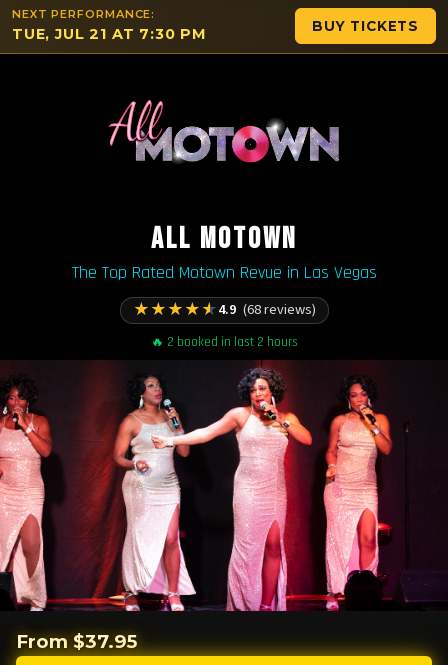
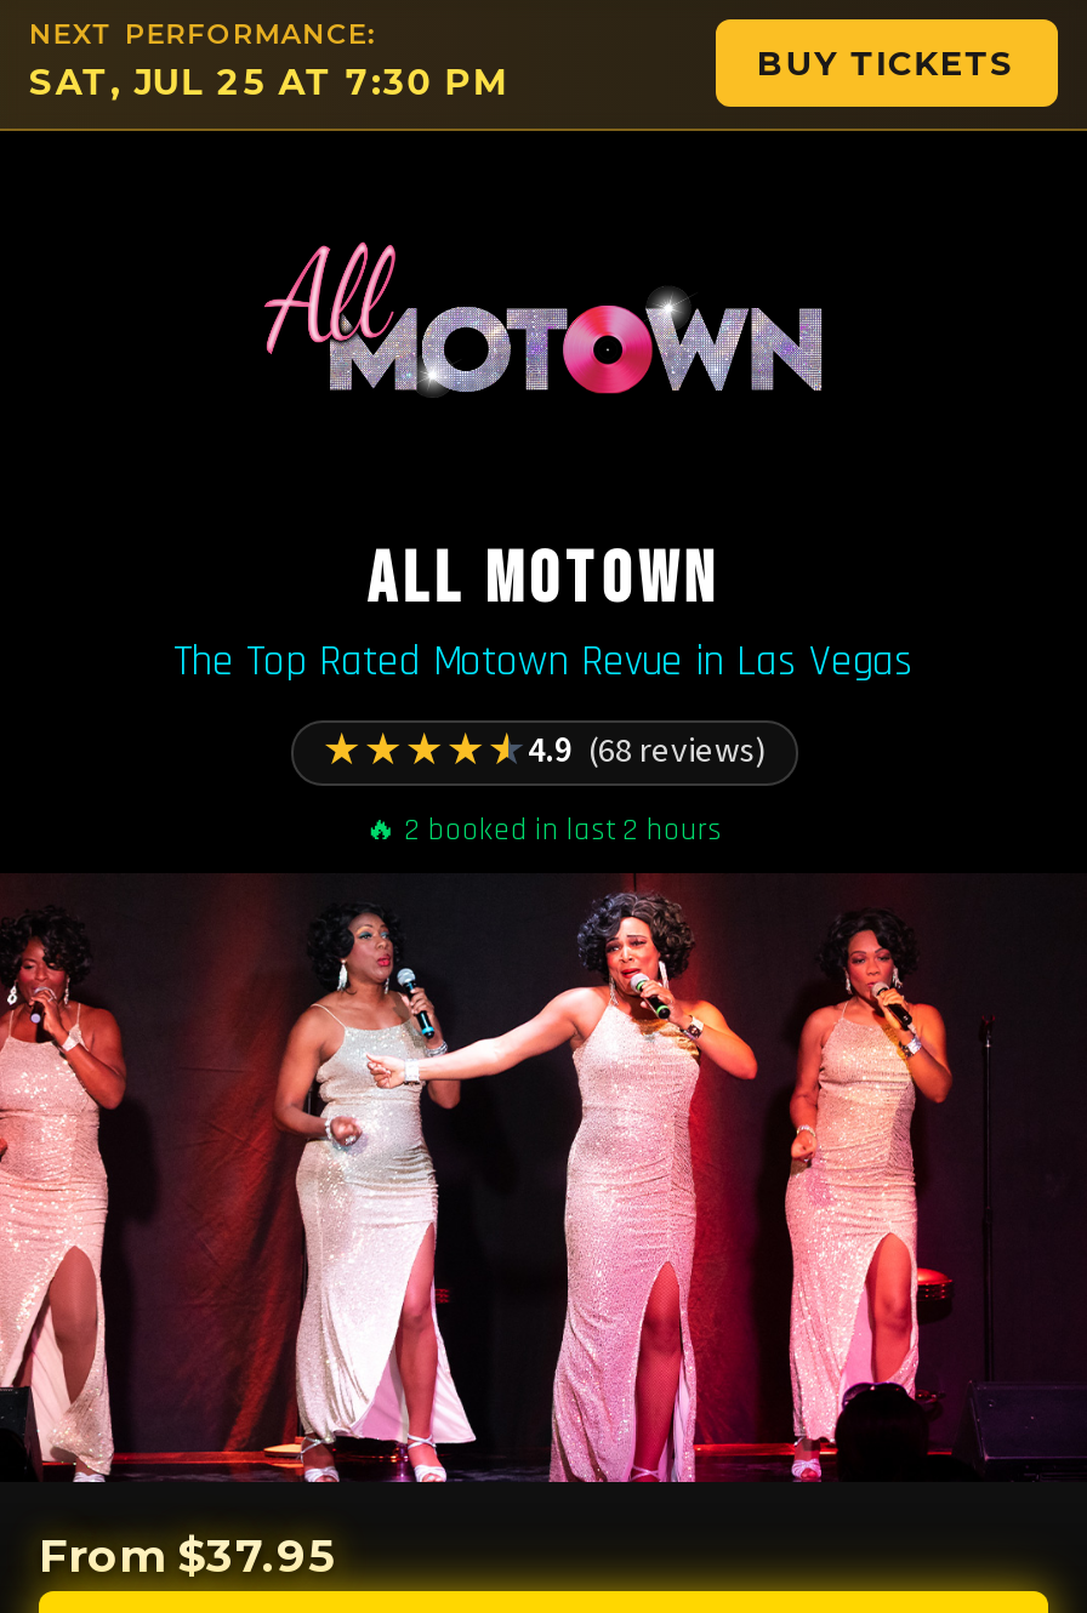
- TUE, JUL 21 AT 7:30 PM
+ SAT, JUL 25 AT 7:30 PM
